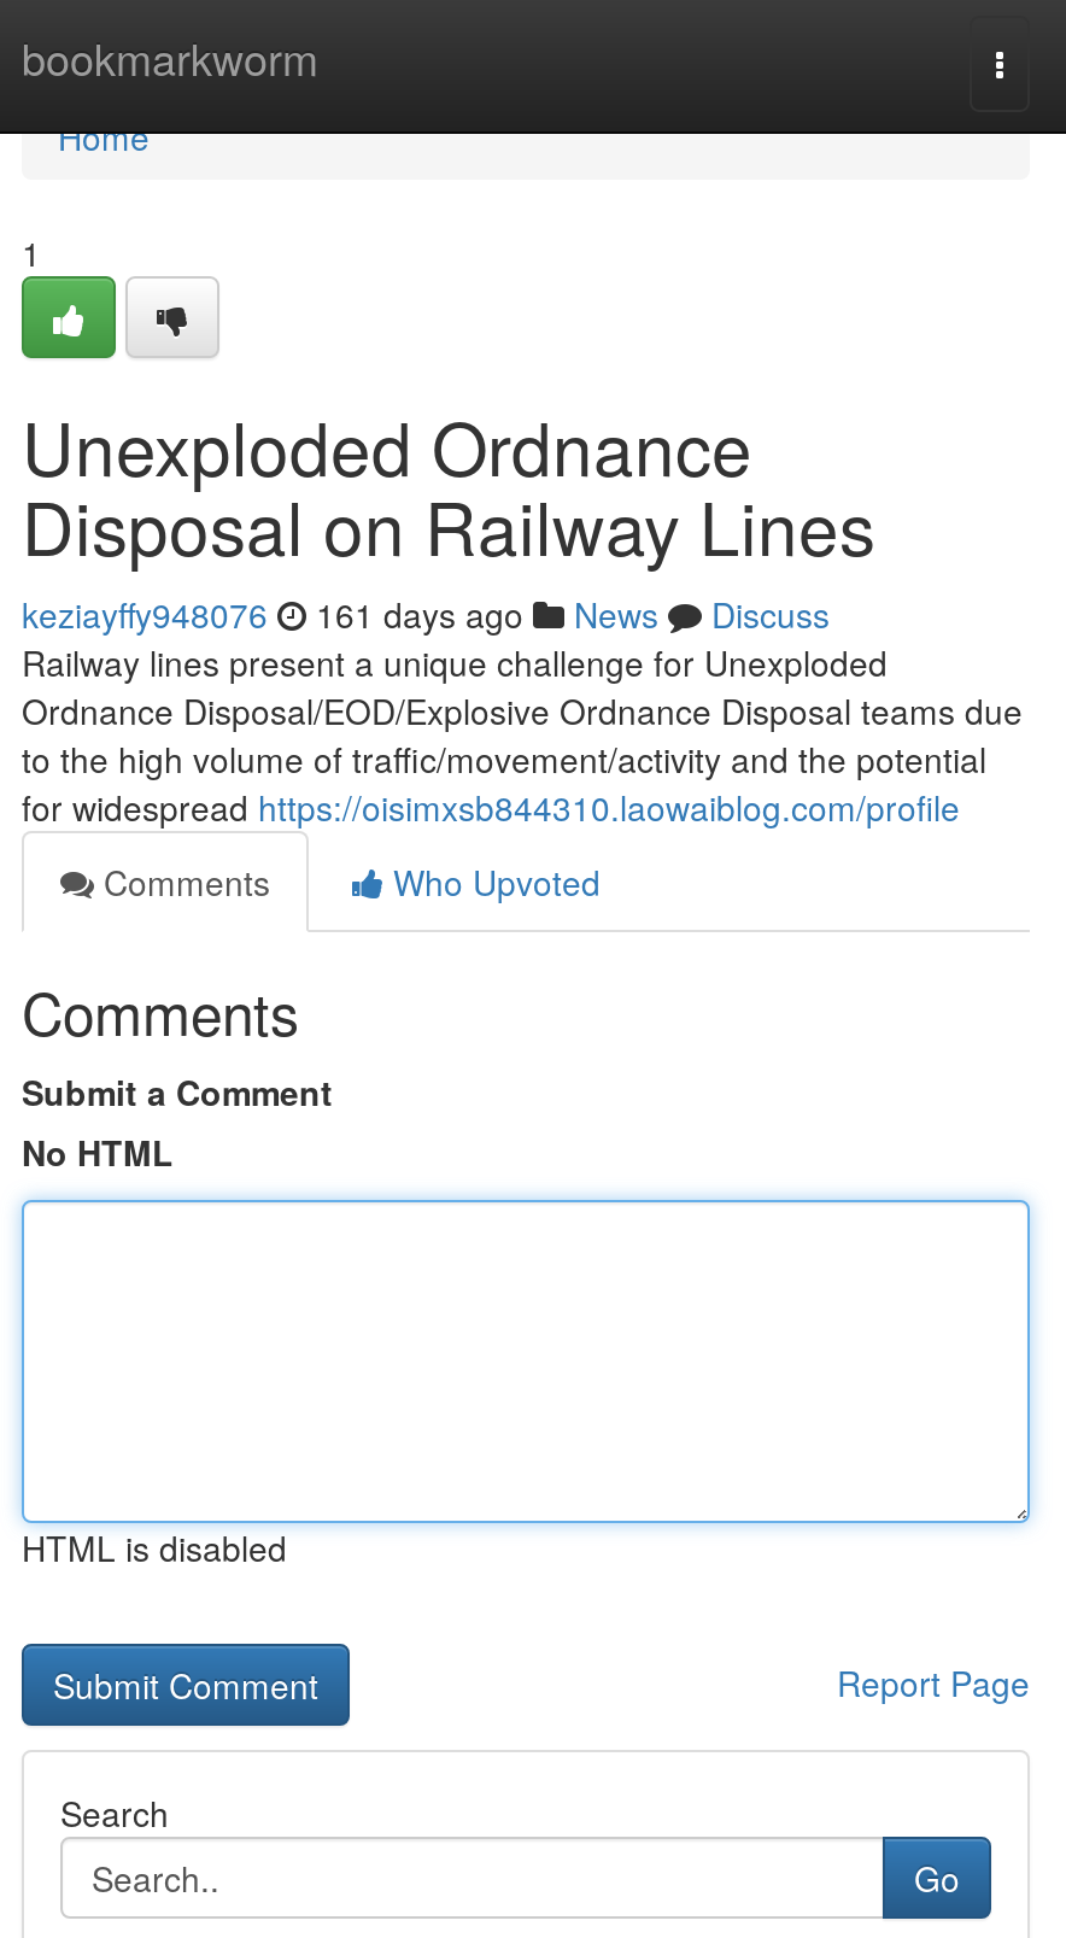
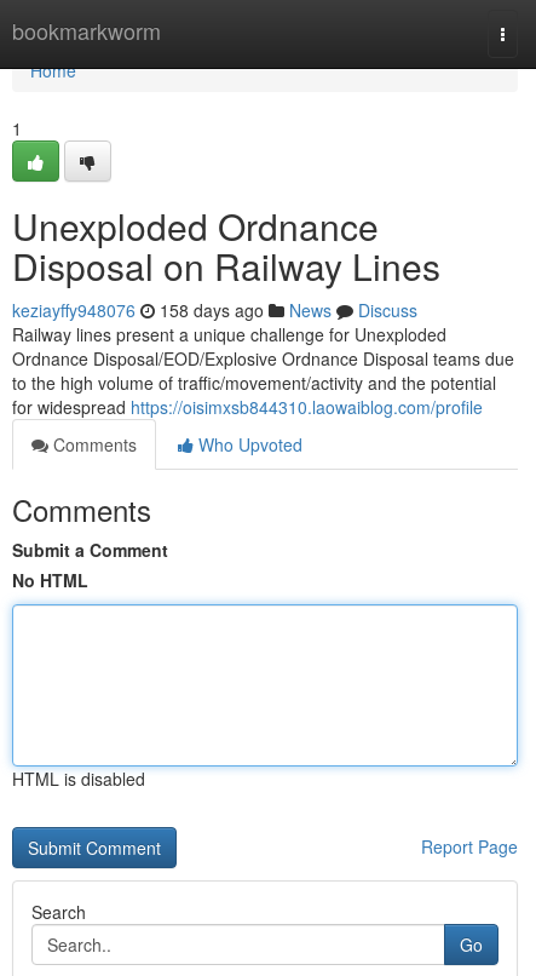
- keziayffy948076 161 days ago News Discuss
+ keziayffy948076 158 days ago News Discuss
